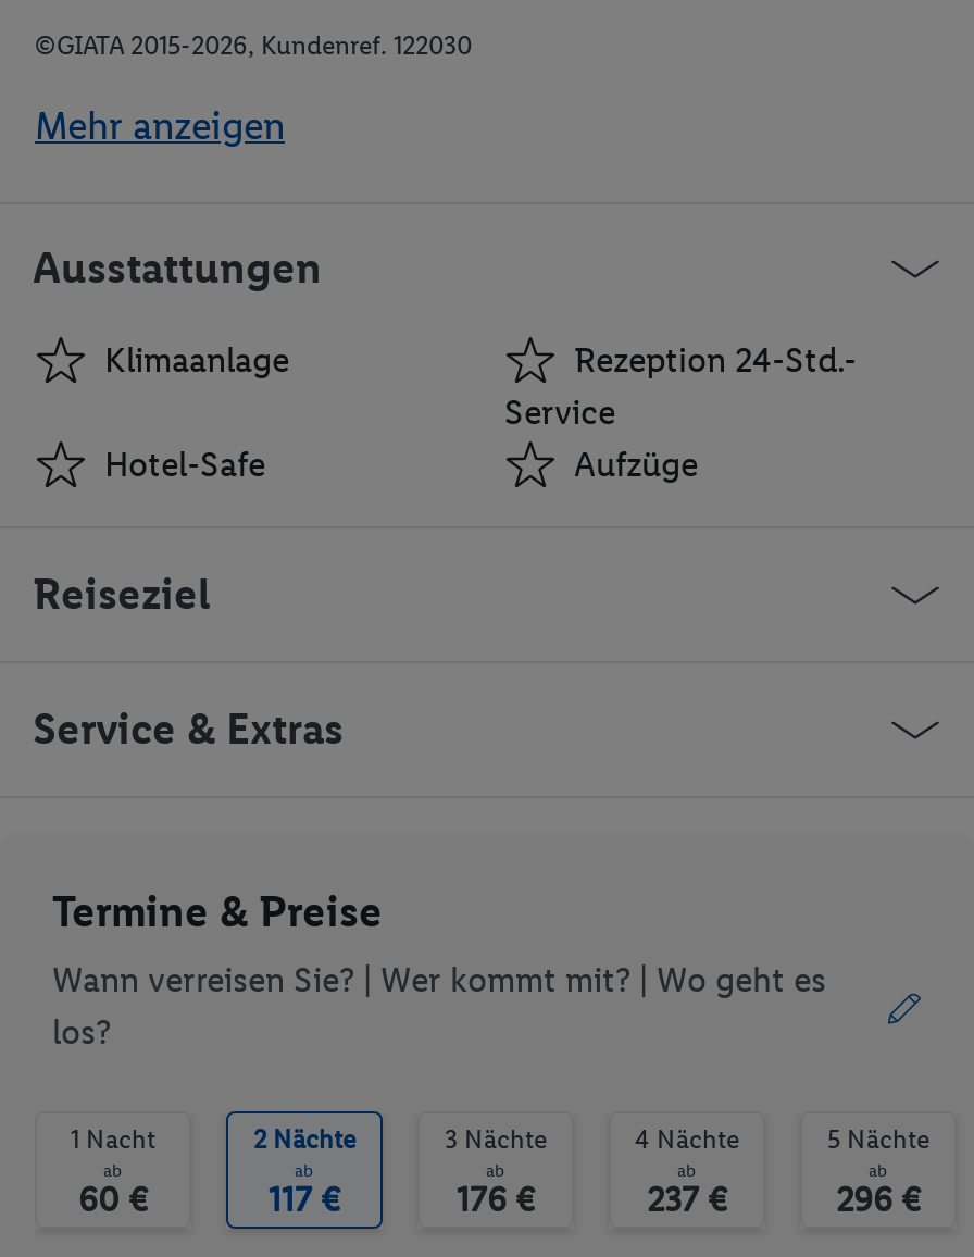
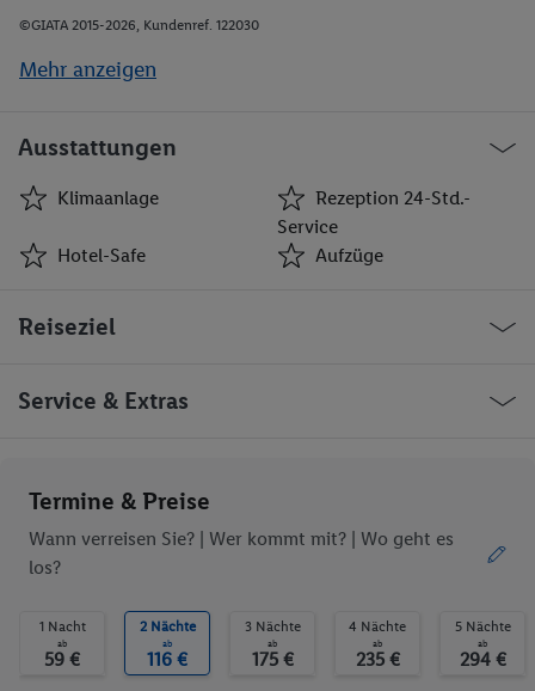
- 60 €
+ 59 €

- 117 €
+ 116 €

- 176 €
+ 175 €

- 237 €
+ 235 €

- 296 €
+ 294 €
